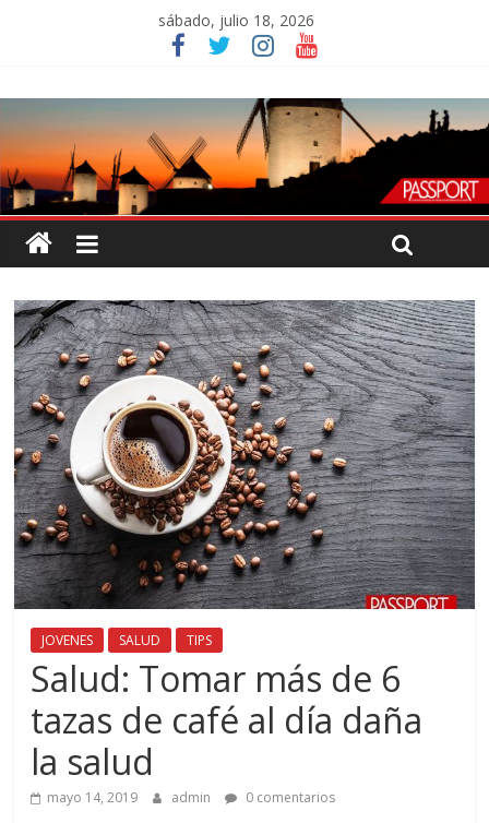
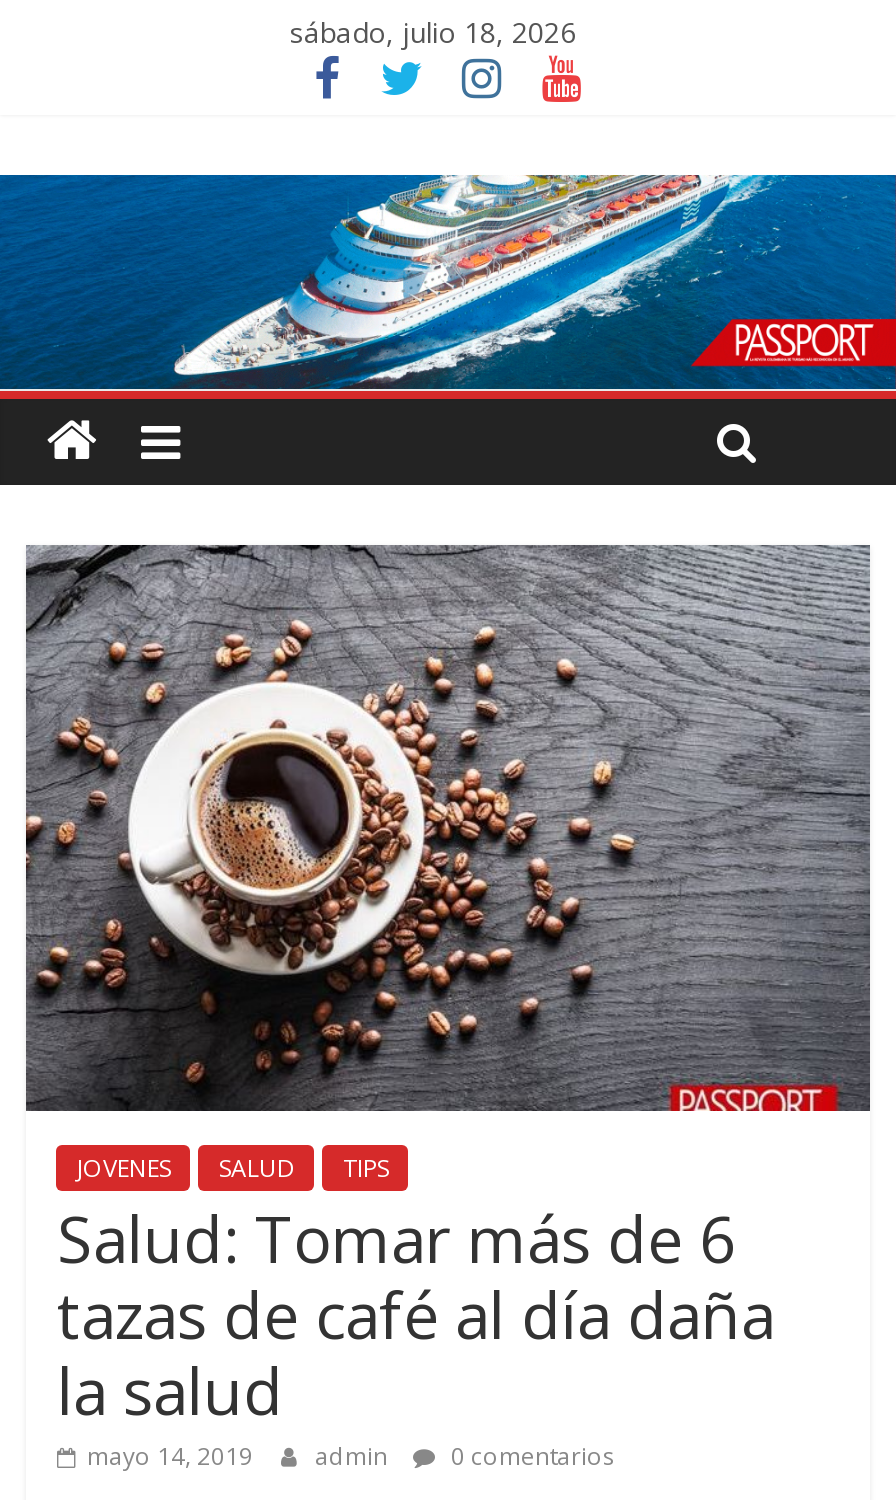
- [image]
+ [image]
